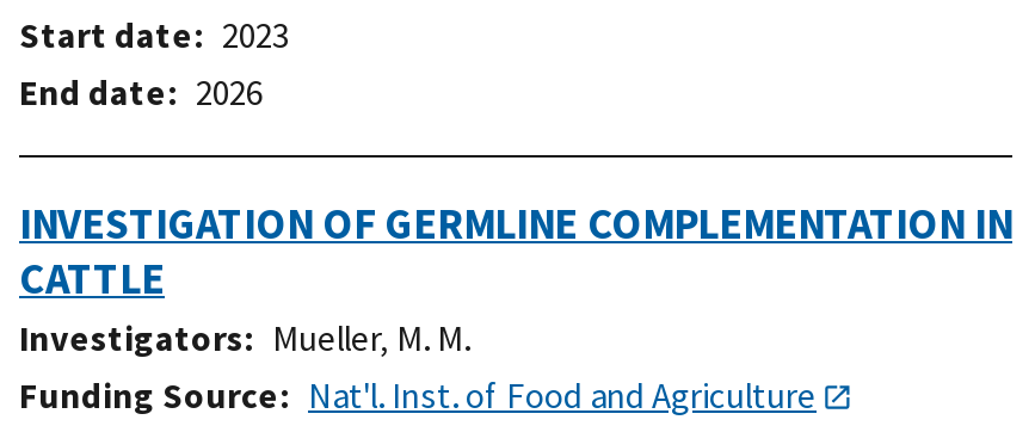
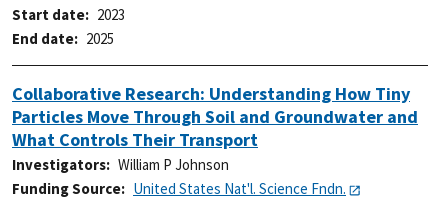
- End date 2026
+ End date 2025

- INVESTIGATION OF GERMLINE COMPLEMENTATION IN
- CATTLE
+ Collaborative Research: Understanding How Tiny
+ Particles Move Through Soil and Groundwater and
+ What Controls Their Transport

- Mueller, M. M.
+ William P Johnson

- Nat'l. Inst. of Food and Agriculture
+ United States Nat'l. Science Fndn.
